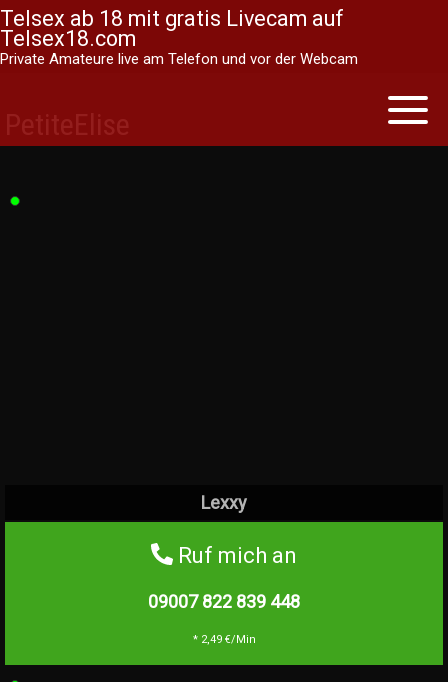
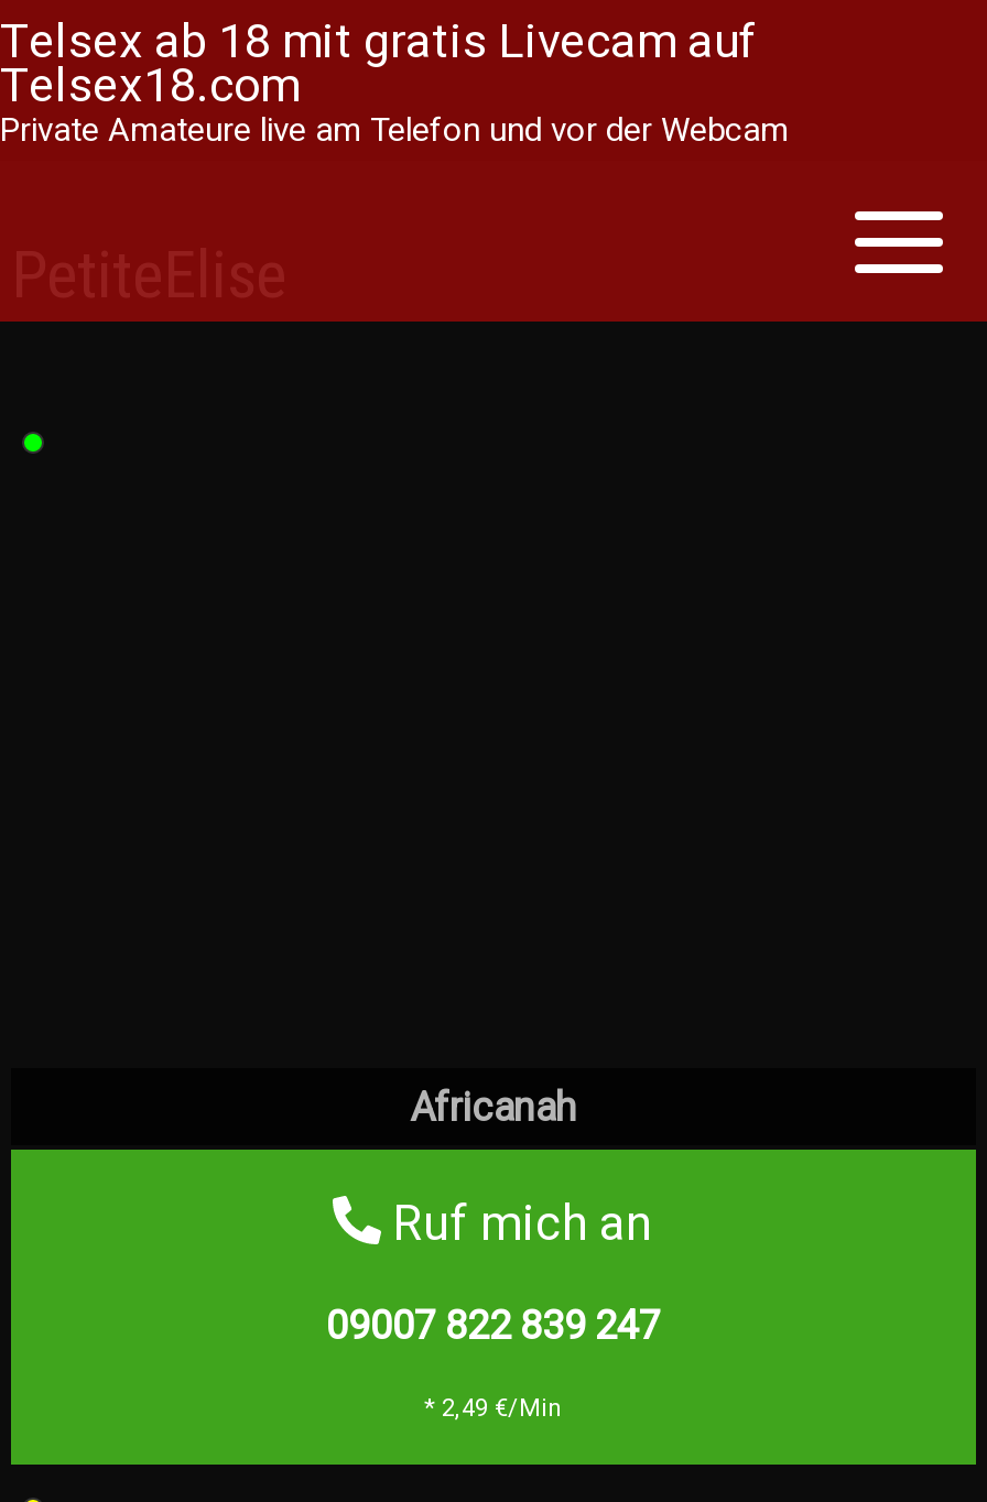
- Lexxy
+ Africanah

- 09007 822 839 448
+ 09007 822 839 247
